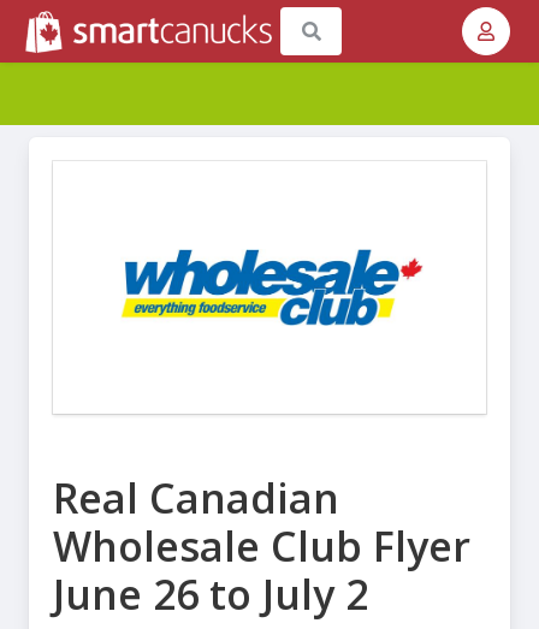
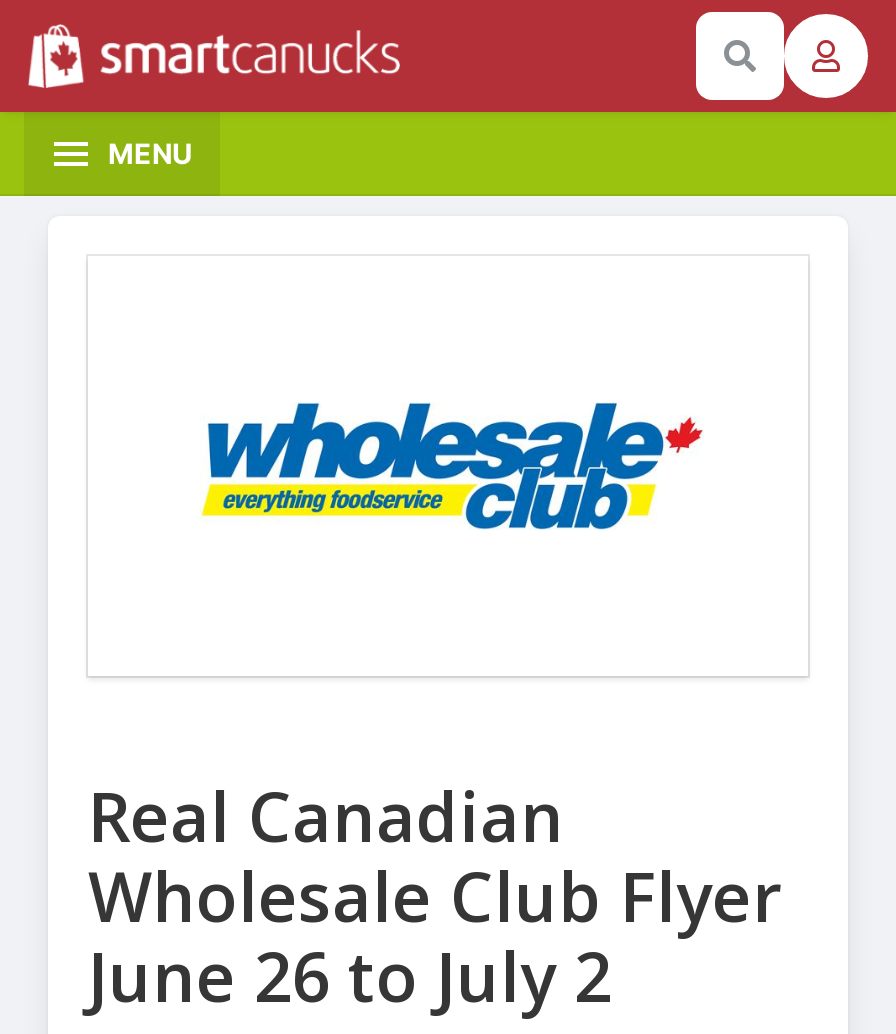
- [image]
+ [image]

+ MENU
